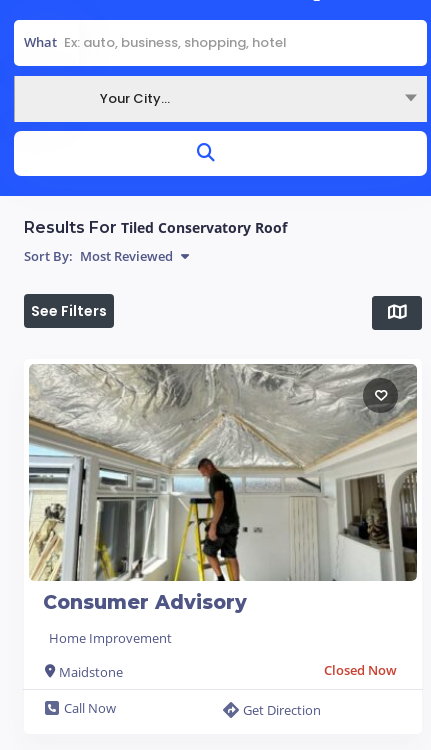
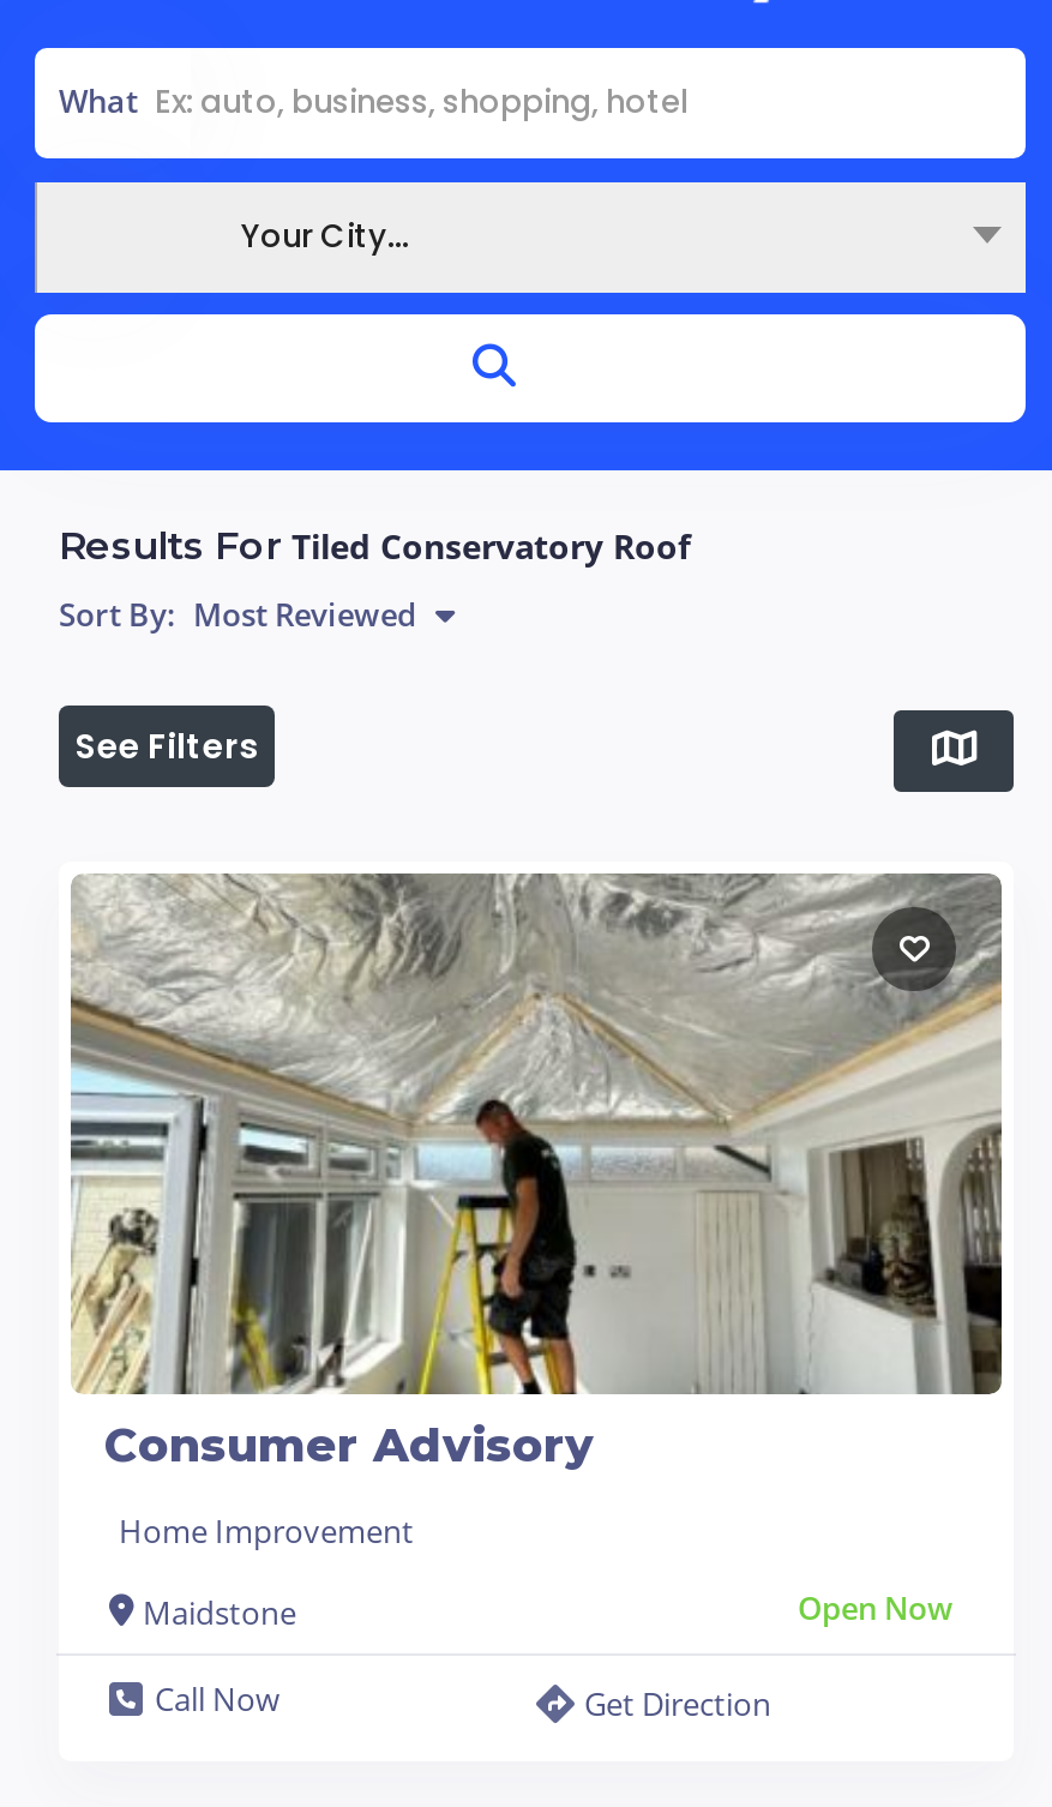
- Closed Now
+ Open Now
